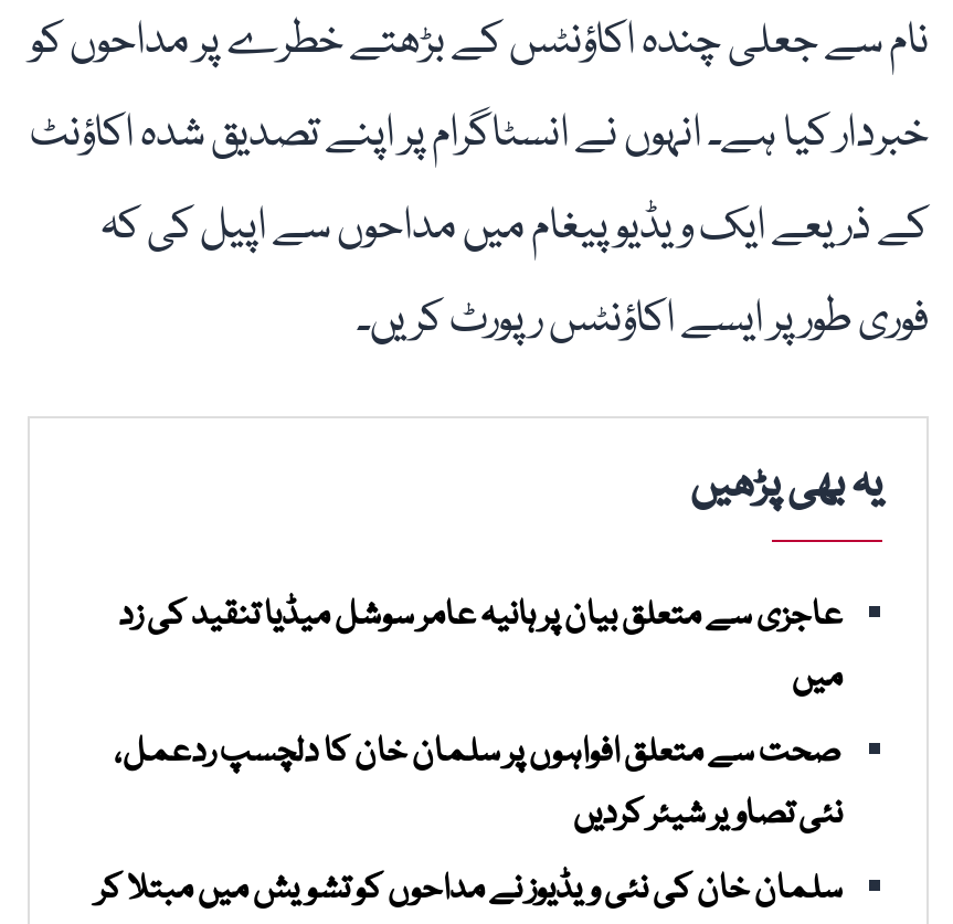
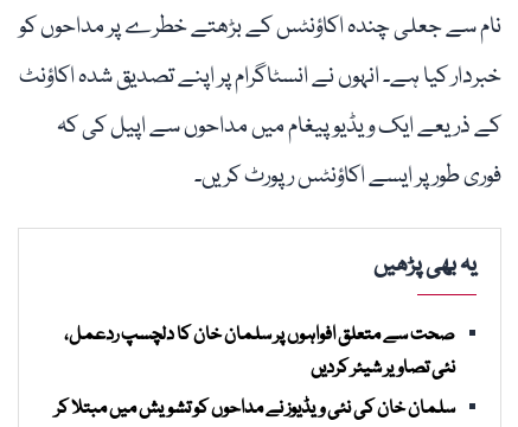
- عاجزی سے متعلق بیان پر ہانیہ عامر سوشل میڈیا تنقید کی زد
- میں
